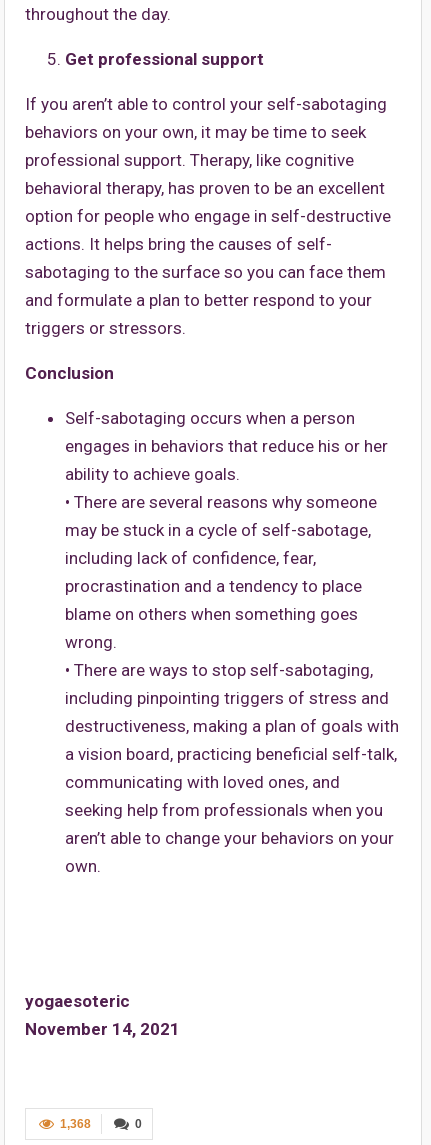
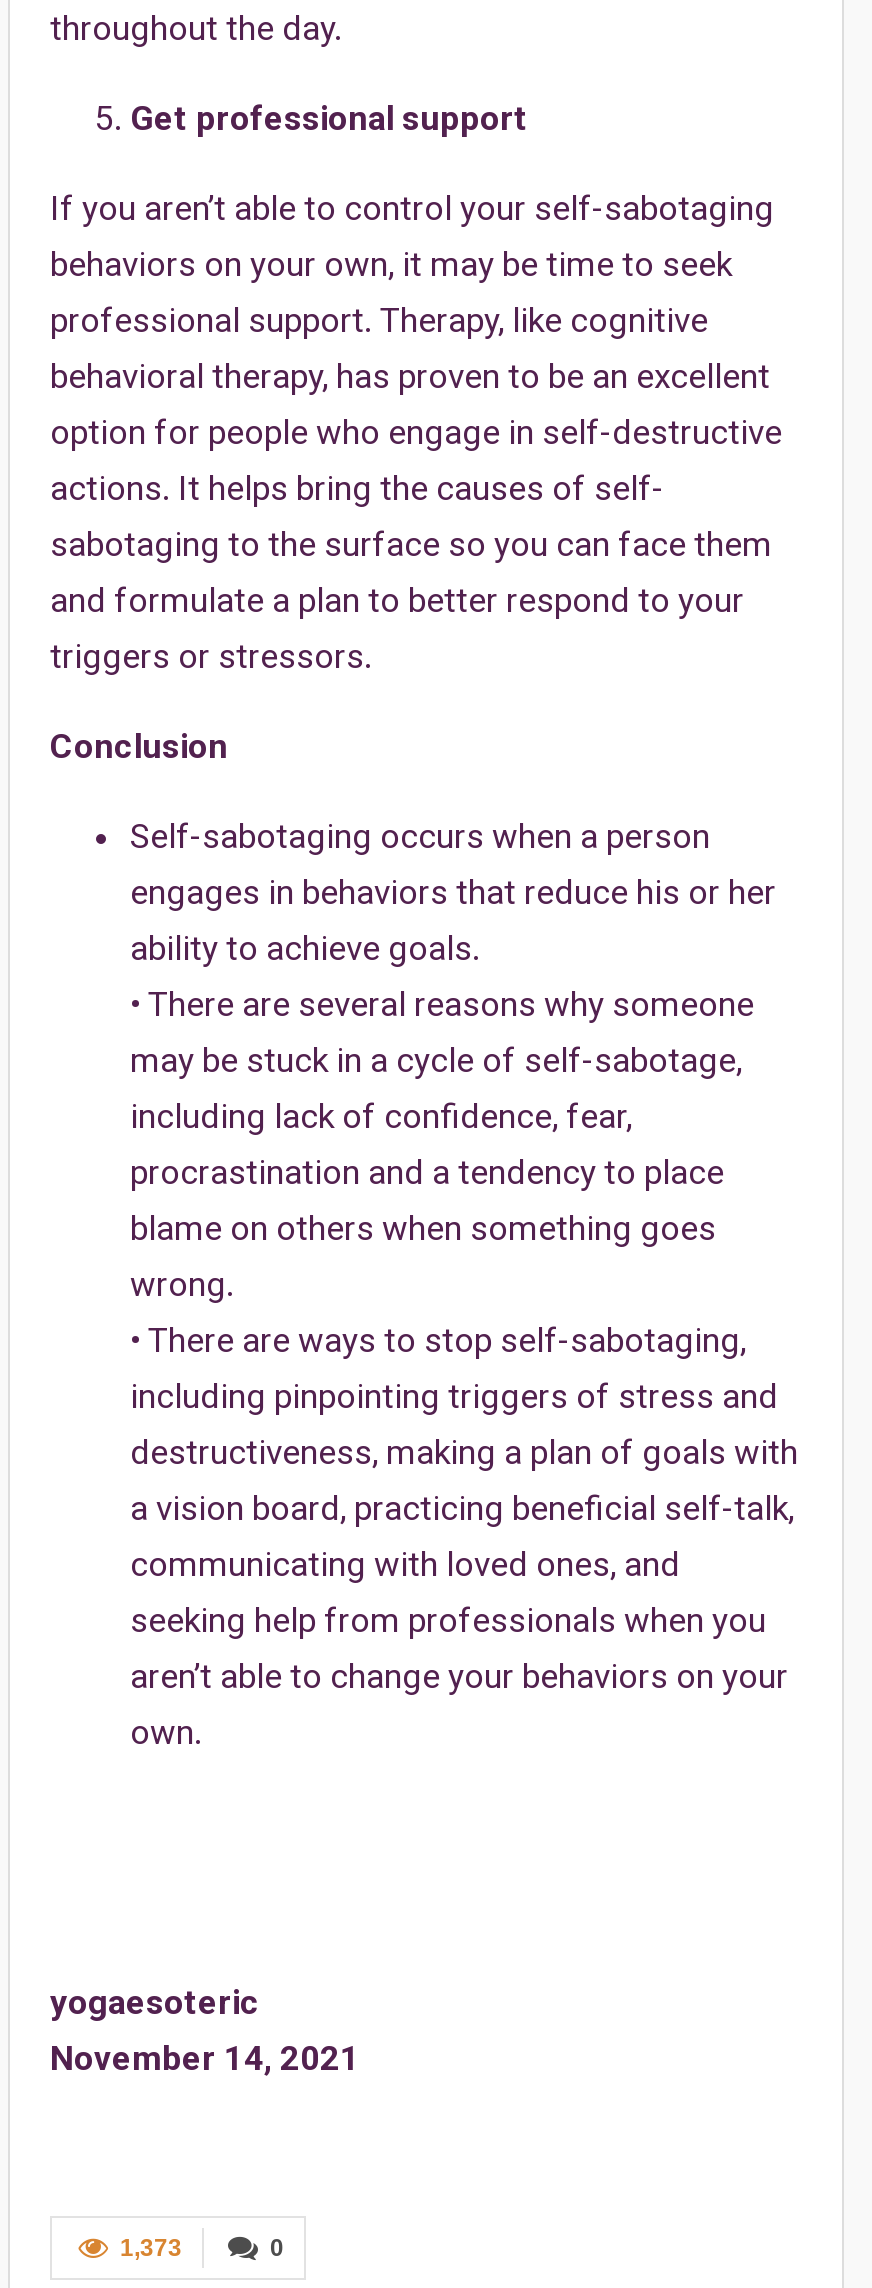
- 1,368
+ 1,373
